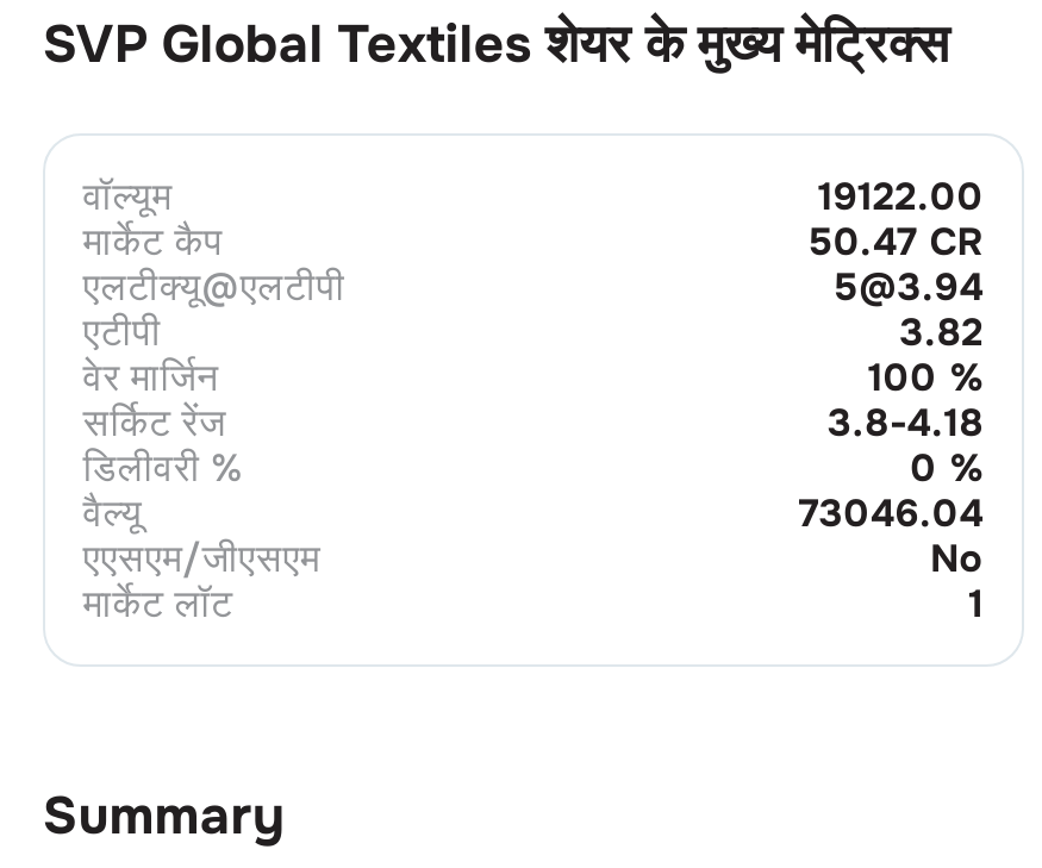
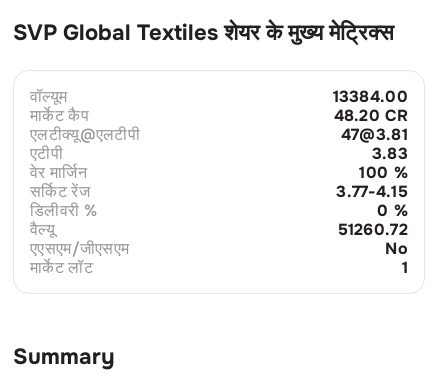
- 19122.00
+ 13384.00

- 50.47 CR
+ 48.20 CR

- 5@3.94
+ 47@3.81

- 3.82
+ 3.83

- 3.8-4.18
+ 3.77-4.15

- 73046.04
+ 51260.72
